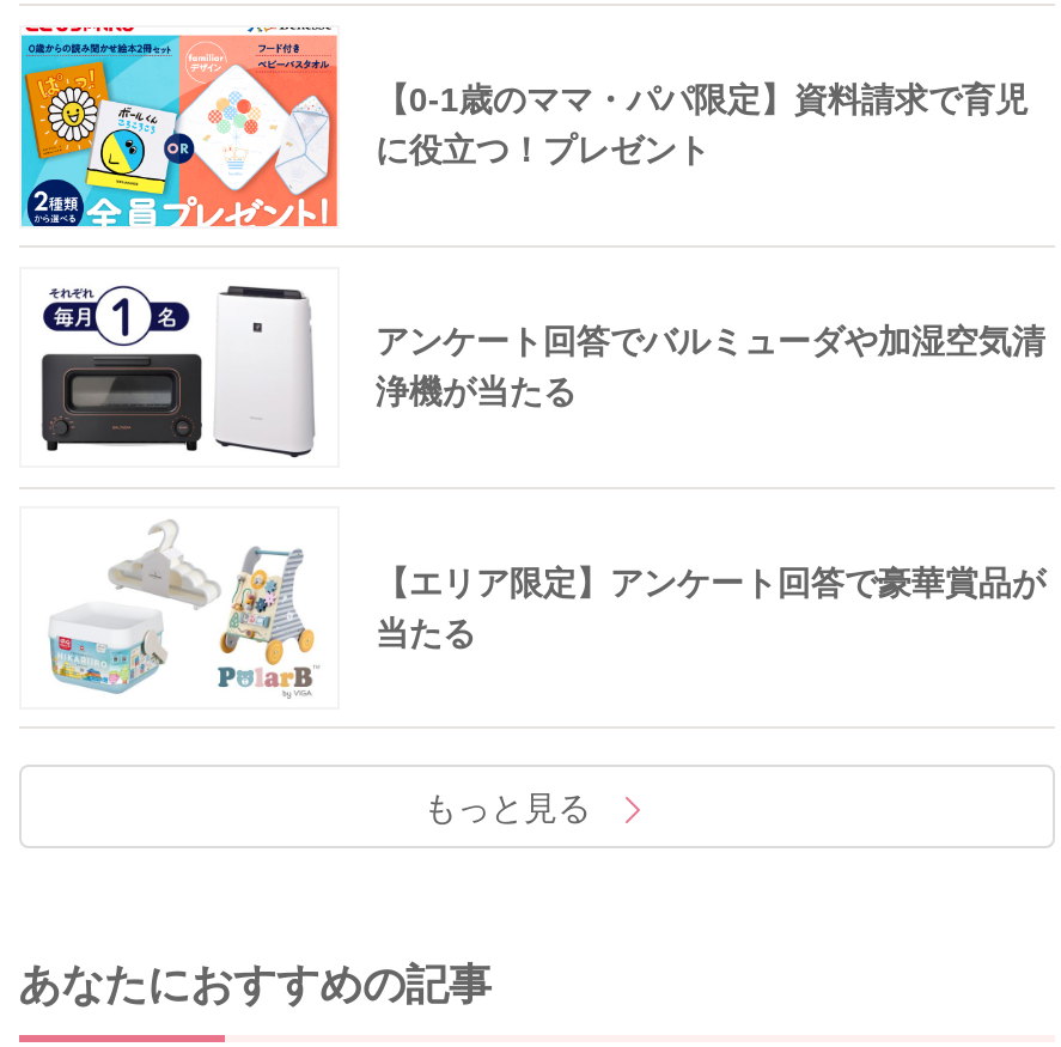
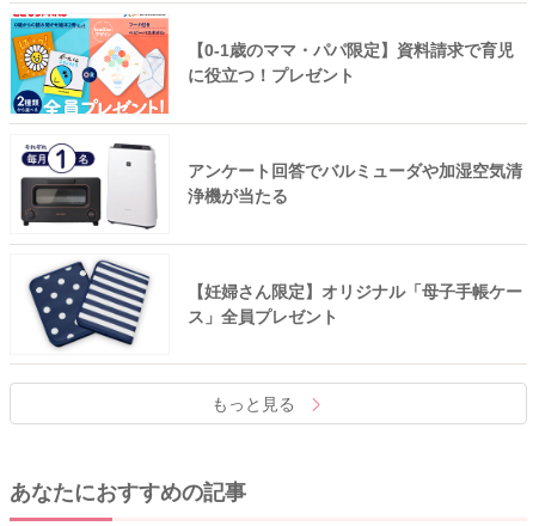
- [image]
- 【エリア限定】アンケート回答で豪華賞品が
- 当たる
+ [image]
+ 【妊婦さん限定】オリジナル「母子手帳ケー
+ ス」全員プレゼント
